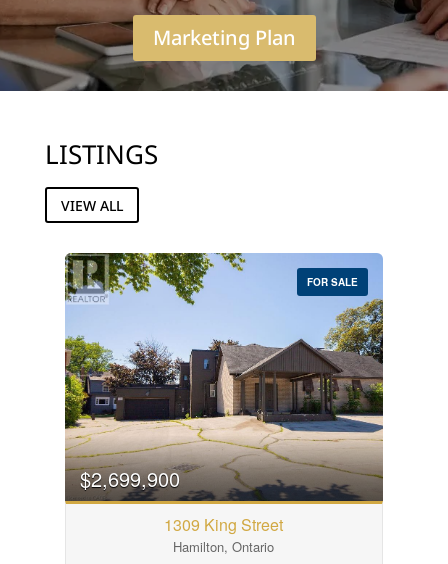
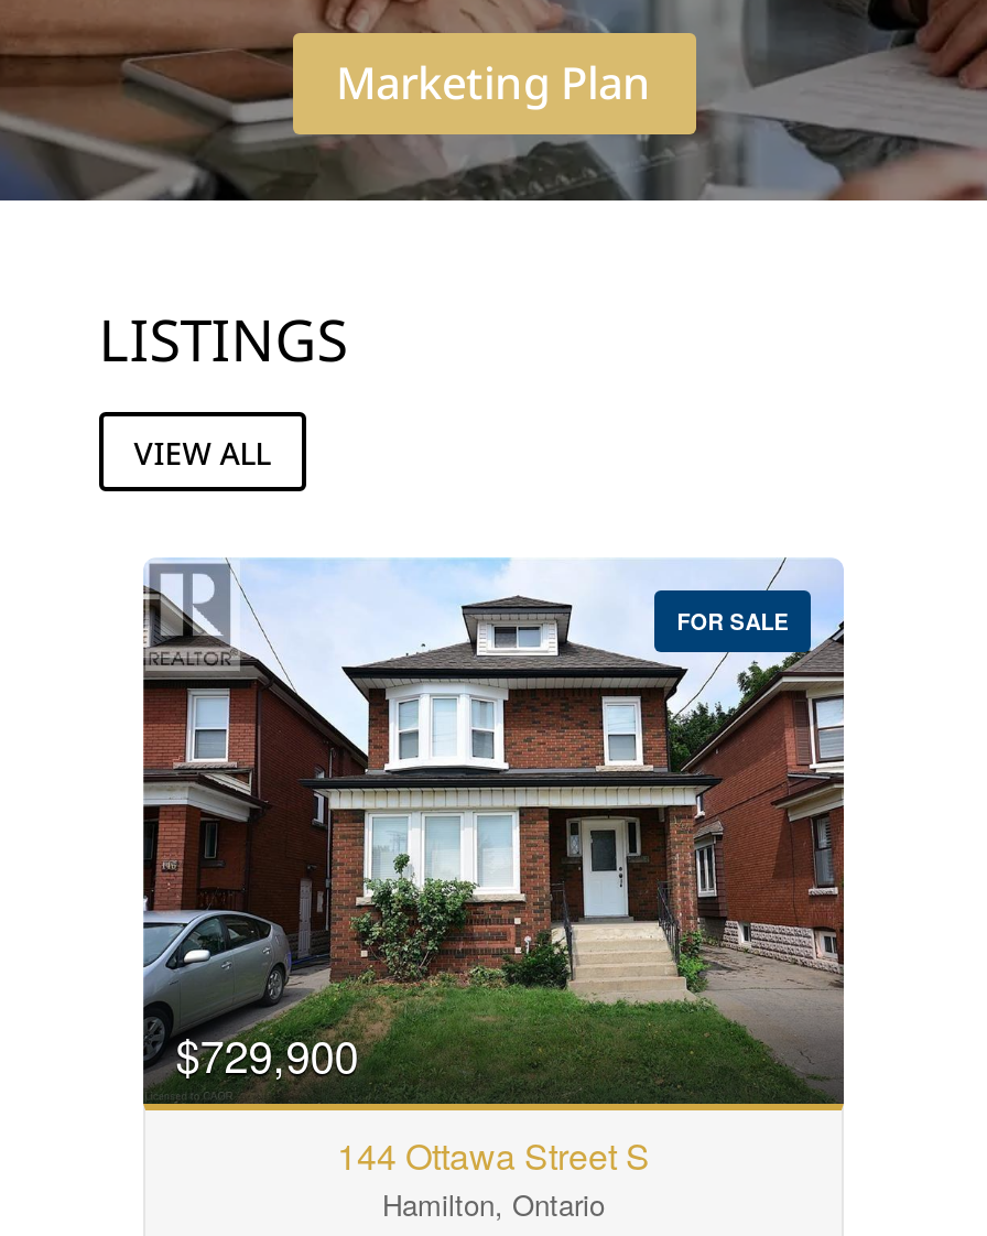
- [image]
- $2,699,900
+ [image]
+ $729,900

- 1309 King Street
+ 144 Ottawa Street S
